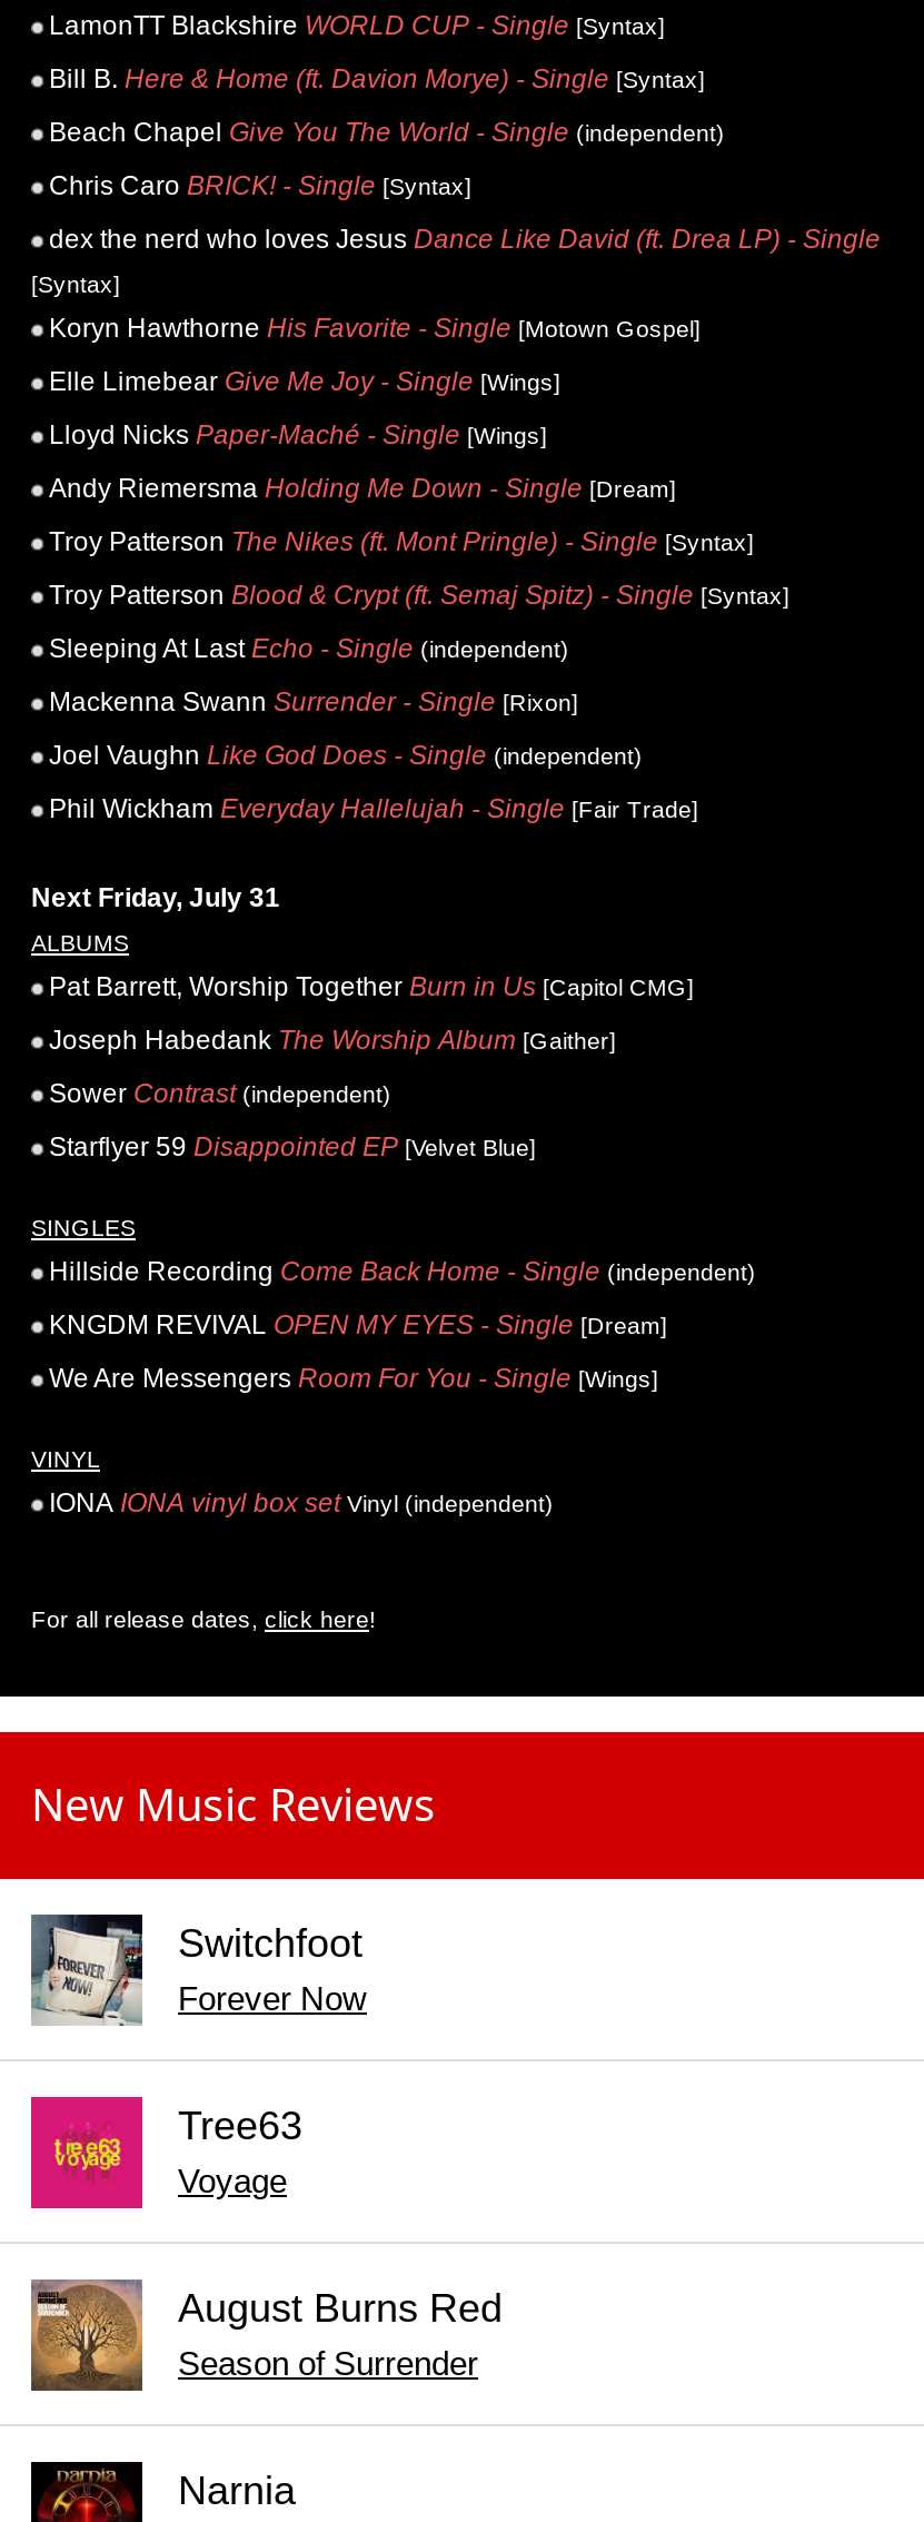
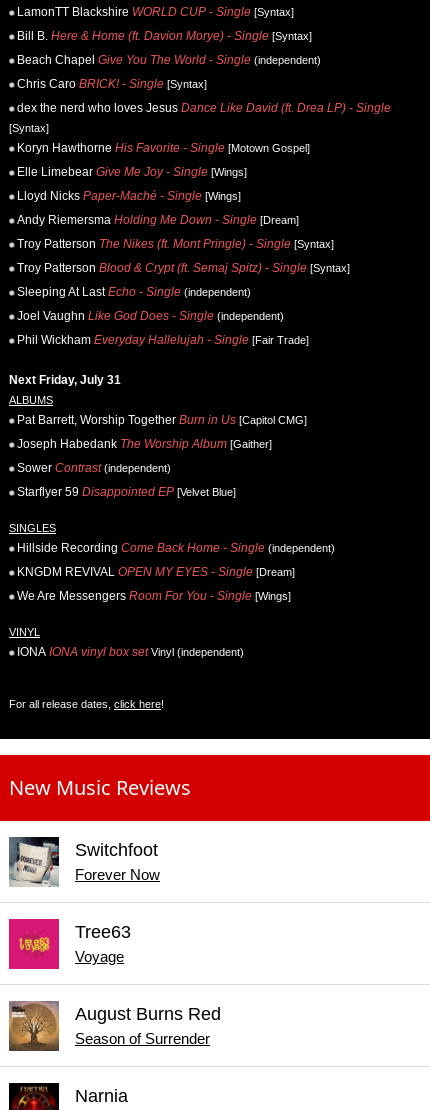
- Mackenna Swann Surrender - Single [Rixon]
